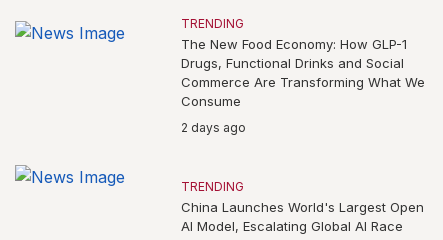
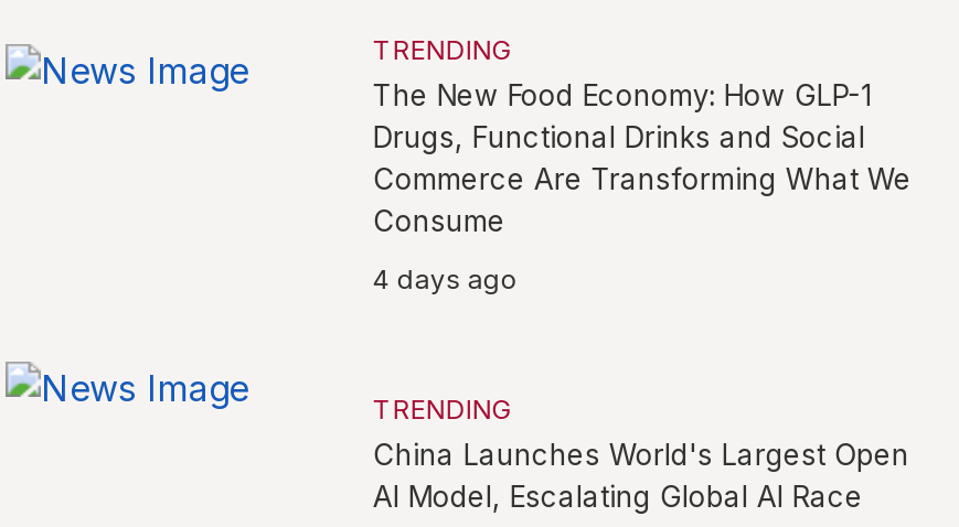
- 2 days ago
+ 4 days ago
